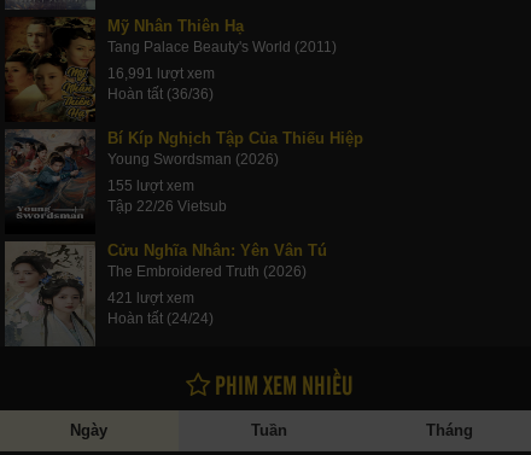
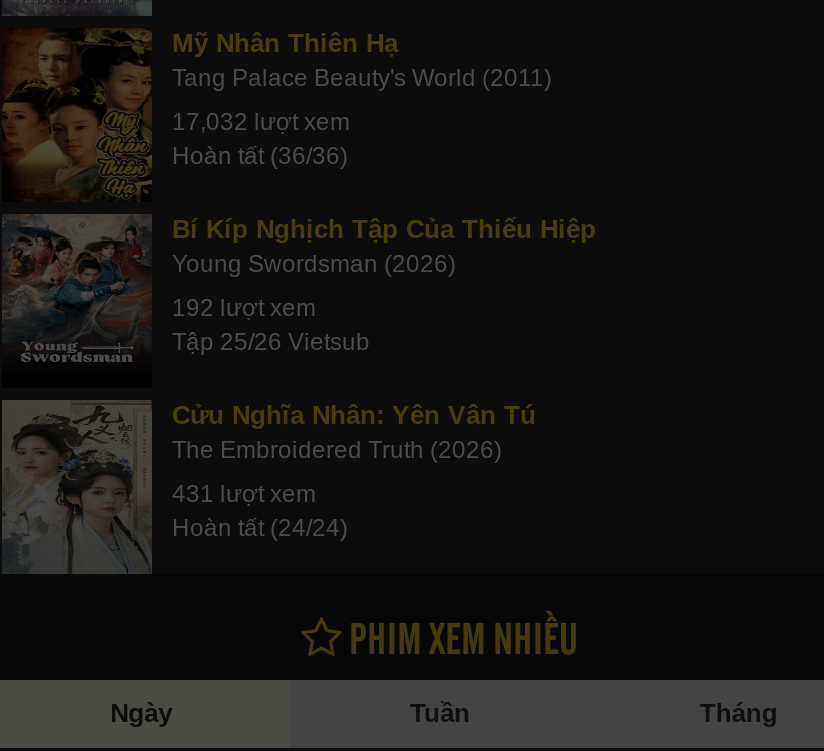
- 16,991 lượt xem
+ 17,032 lượt xem

- 155 lượt xem
+ 192 lượt xem

- Tập 22/26 Vietsub
+ Tập 25/26 Vietsub

- 421 lượt xem
+ 431 lượt xem
